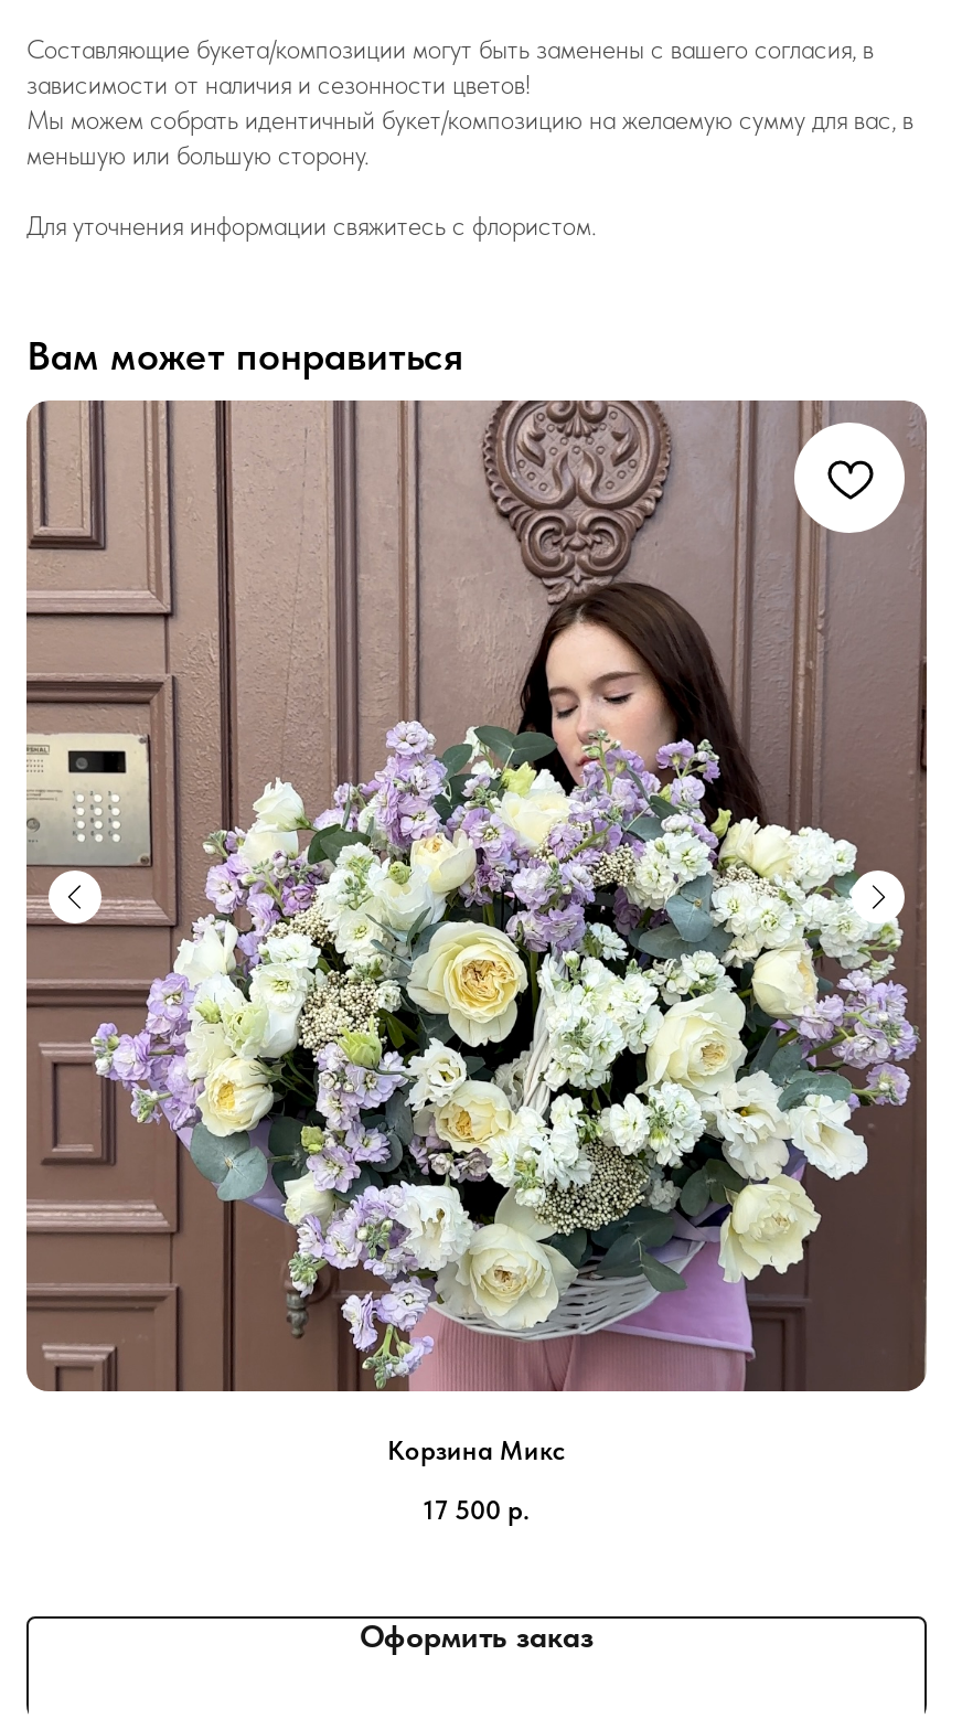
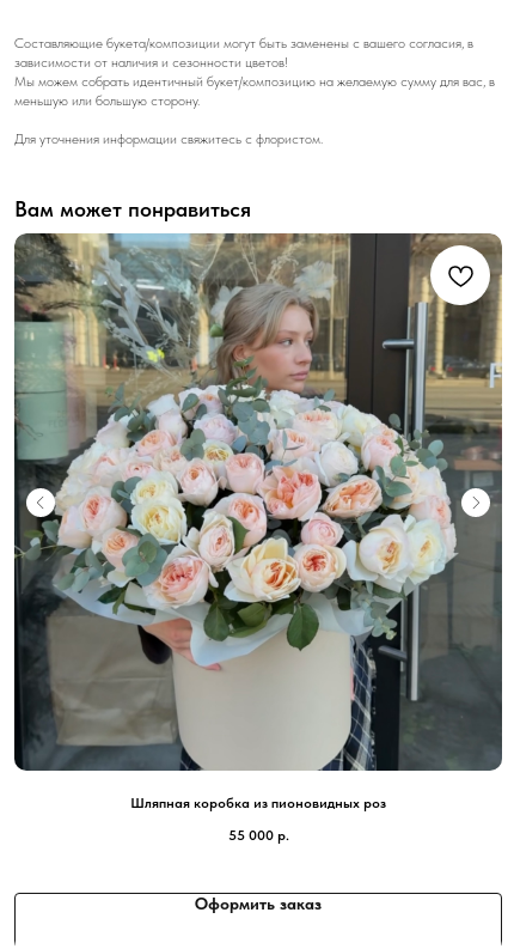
- [image]
- Корзина Микс
+ [image]
+ Шляпная коробка из пионовидных роз

- 17 500 р.
+ 55 000 р.
